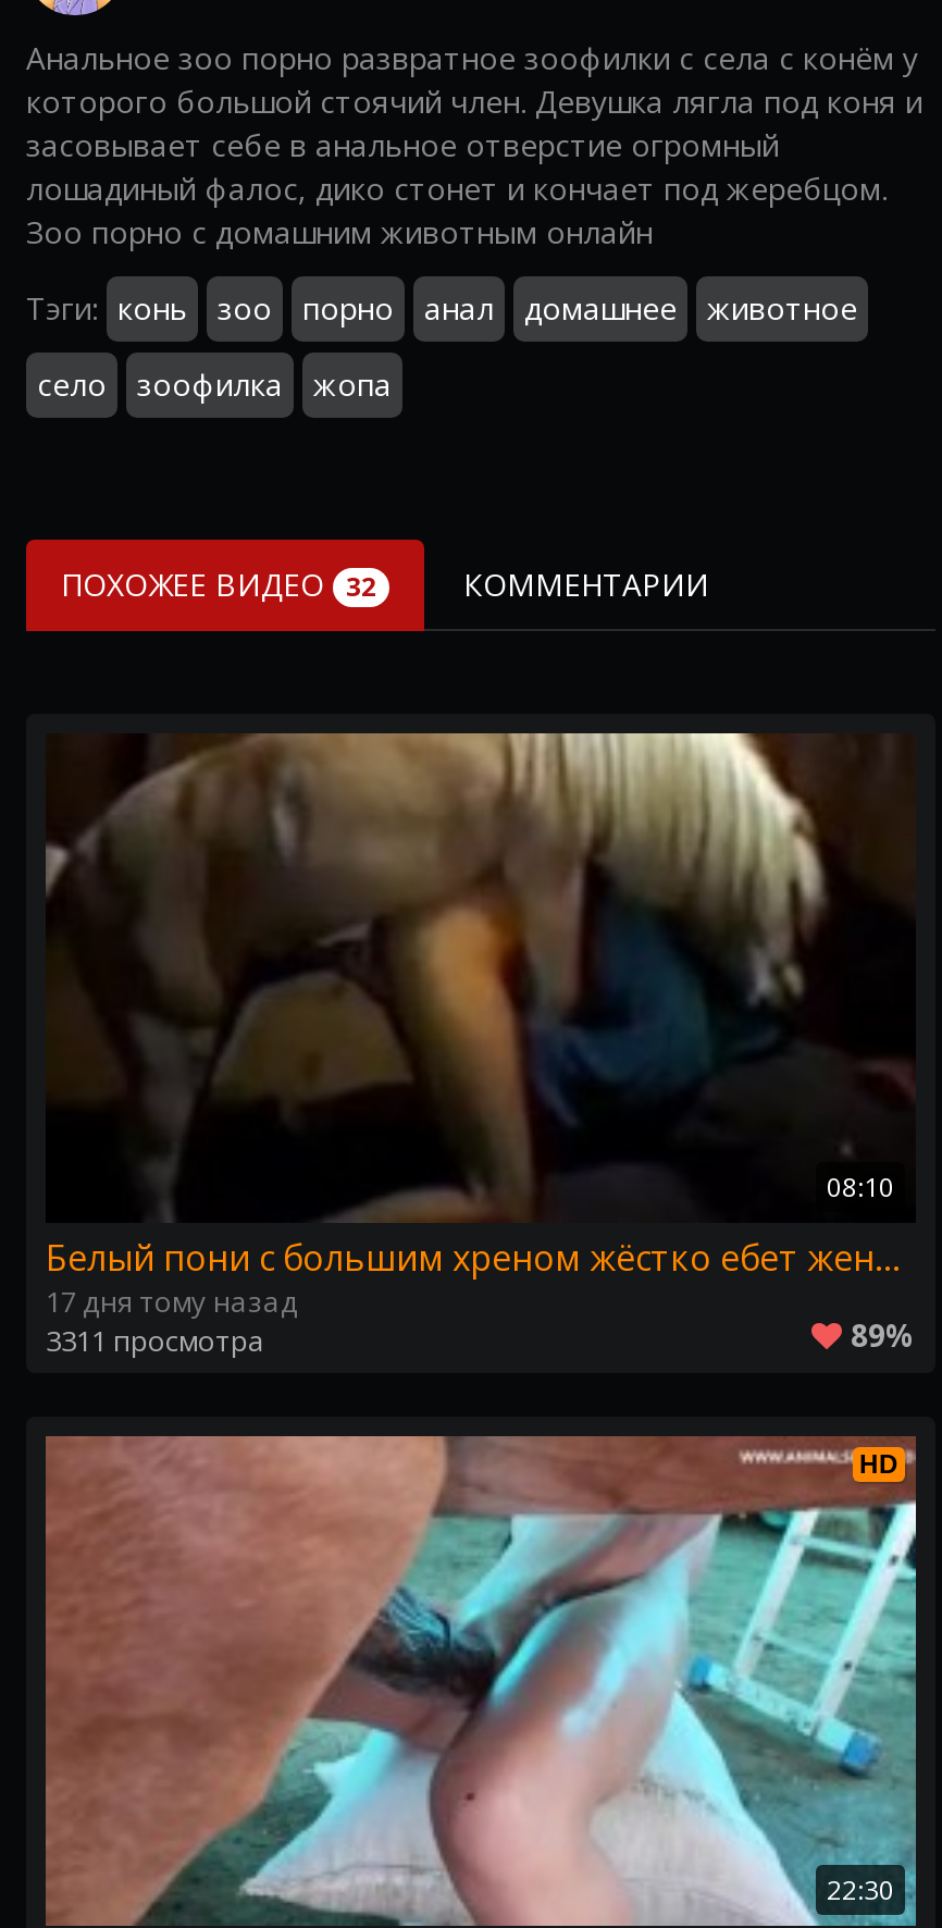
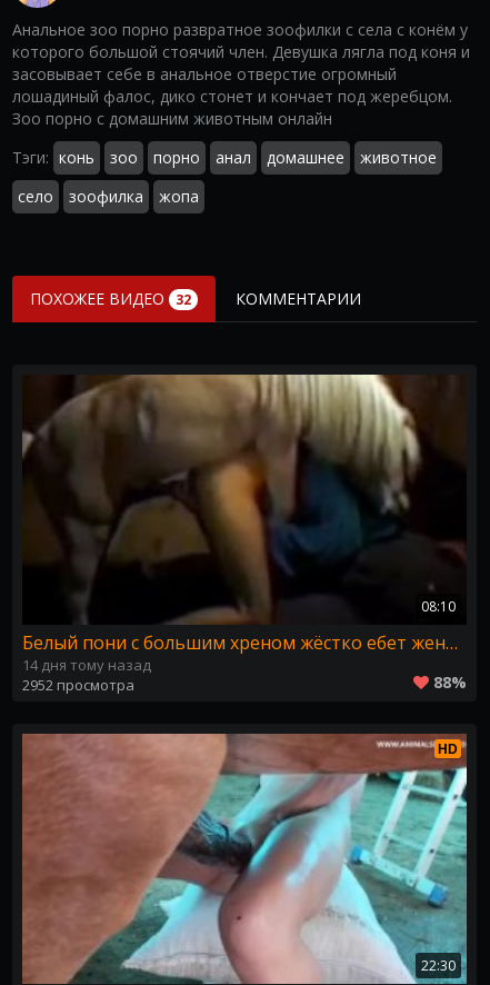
- 17 дня тому назад
+ 14 дня тому назад

- 3311 просмотра
+ 2952 просмотра

- 89%
+ 88%
